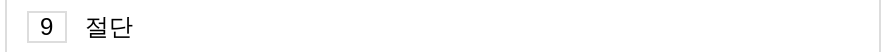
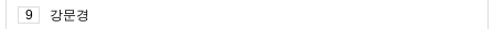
- 절단
+ 강문경
